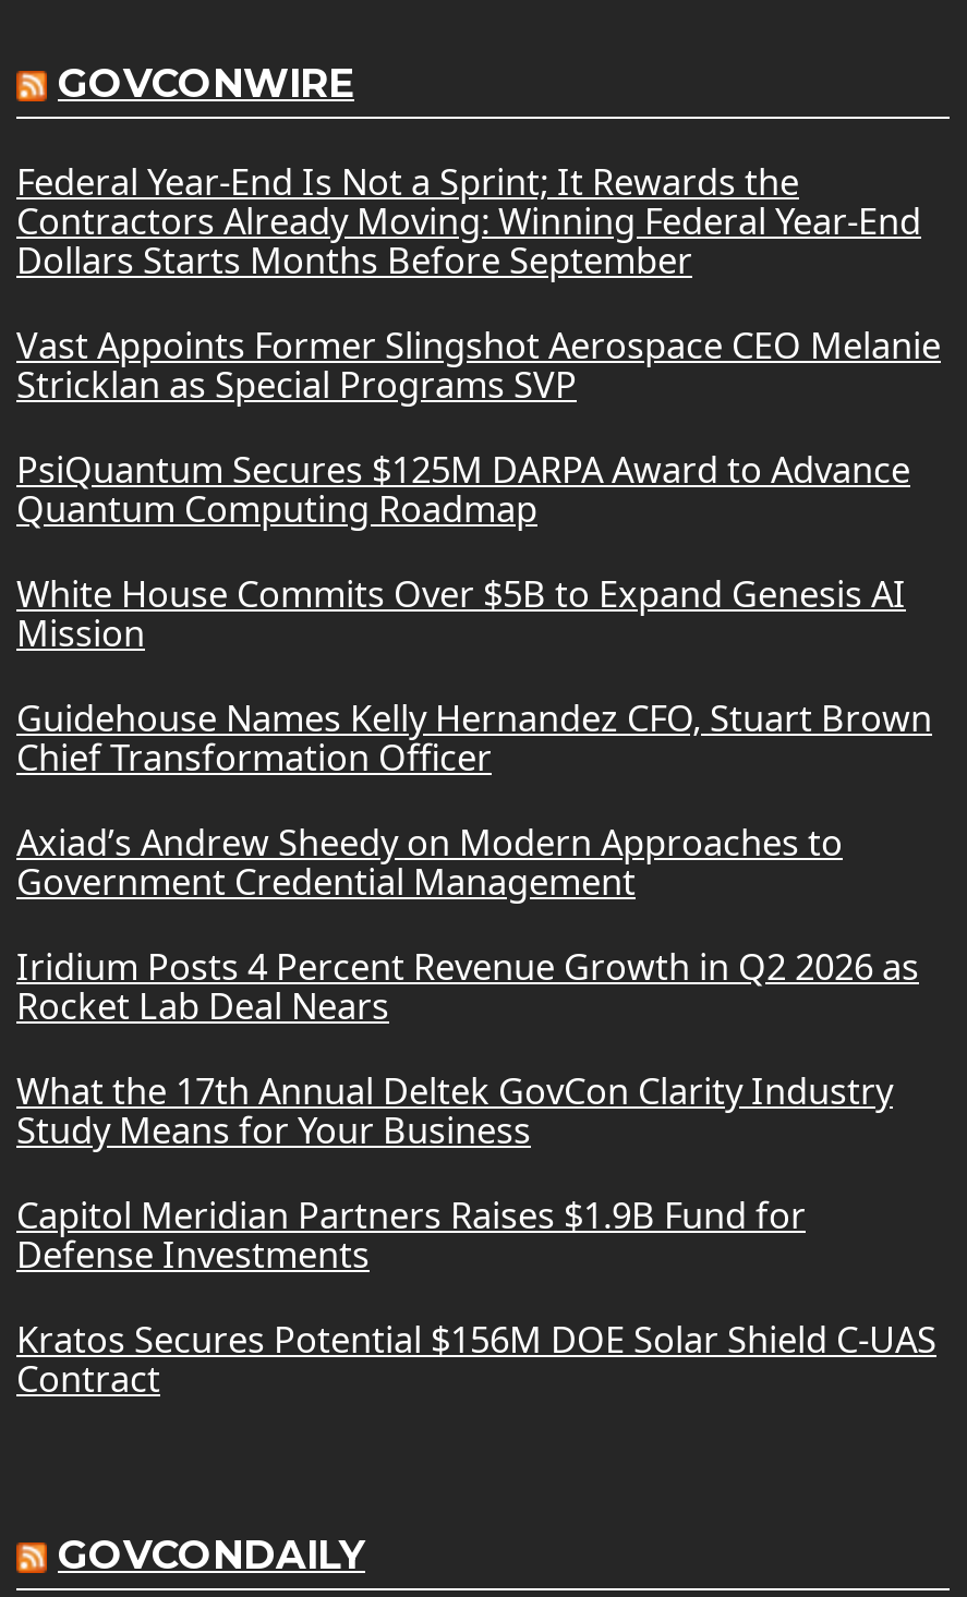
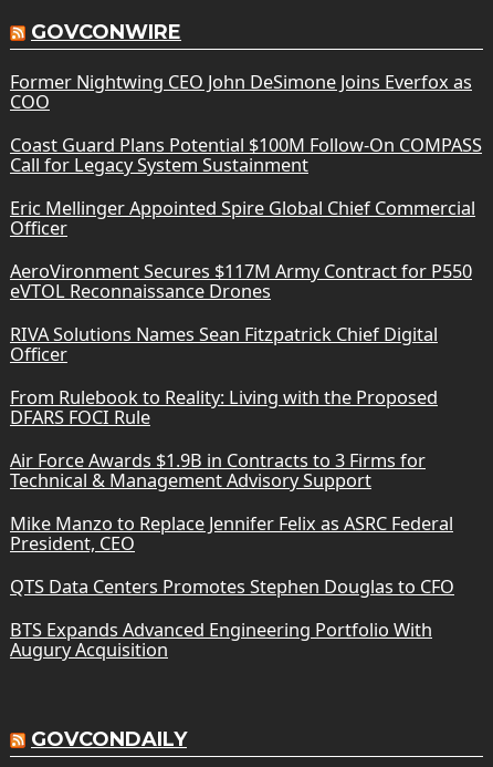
- Federal Year-End Is Not a Sprint; It Rewards the
- Contractors Already Moving: Winning Federal Year-End
- Dollars Starts Months Before September
+ Former Nightwing CEO John DeSimone Joins Everfox as
+ COO

- Vast Appoints Former Slingshot Aerospace CEO Melanie
- Stricklan as Special Programs SVP
+ Coast Guard Plans Potential $100M Follow-On COMPASS
+ Call for Legacy System Sustainment

- PsiQuantum Secures $125M DARPA Award to Advance
- Quantum Computing Roadmap
+ Eric Mellinger Appointed Spire Global Chief Commercial
+ Officer

- White House Commits Over $5B to Expand Genesis AI
- Mission
+ AeroVironment Secures $117M Army Contract for P550
+ eVTOL Reconnaissance Drones

- Guidehouse Names Kelly Hernandez CFO, Stuart Brown
- Chief Transformation Officer
+ RIVA Solutions Names Sean Fitzpatrick Chief Digital
+ Officer

- Axiad’s Andrew Sheedy on Modern Approaches to
- Government Credential Management
+ From Rulebook to Reality: Living with the Proposed
+ DFARS FOCI Rule

- Iridium Posts 4 Percent Revenue Growth in Q2 2026 as
- Rocket Lab Deal Nears
+ Air Force Awards $1.9B in Contracts to 3 Firms for
+ Technical & Management Advisory Support

- What the 17th Annual Deltek GovCon Clarity Industry
- Study Means for Your Business
+ Mike Manzo to Replace Jennifer Felix as ASRC Federal
+ President, CEO

- Capitol Meridian Partners Raises $1.9B Fund for
- Defense Investments
+ QTS Data Centers Promotes Stephen Douglas to CFO

- Kratos Secures Potential $156M DOE Solar Shield C-UAS
- Contract
+ BTS Expands Advanced Engineering Portfolio With
+ Augury Acquisition
